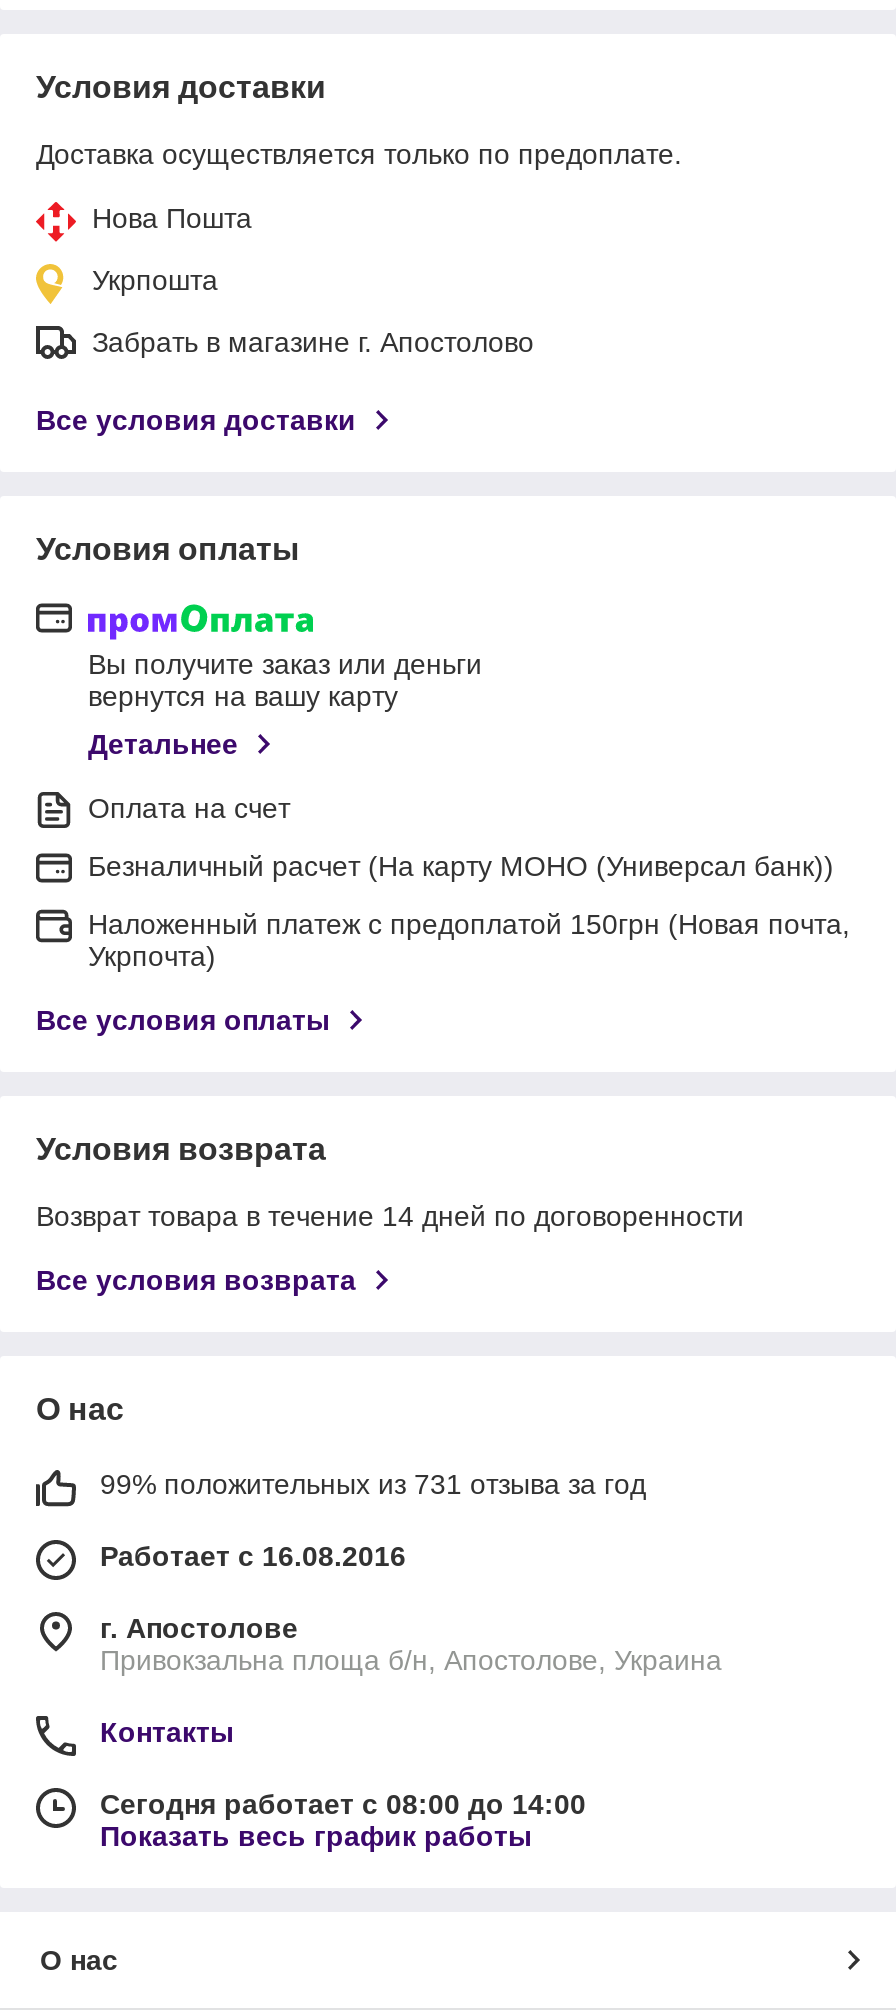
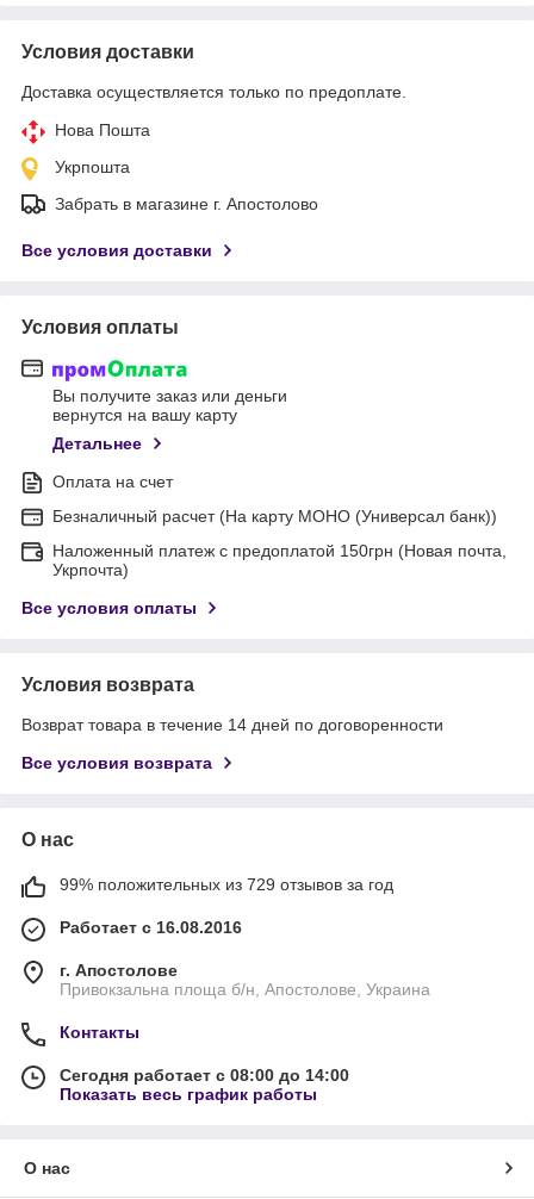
- 99% положительных из 731 отзыва за год
+ 99% положительных из 729 отзывов за год
